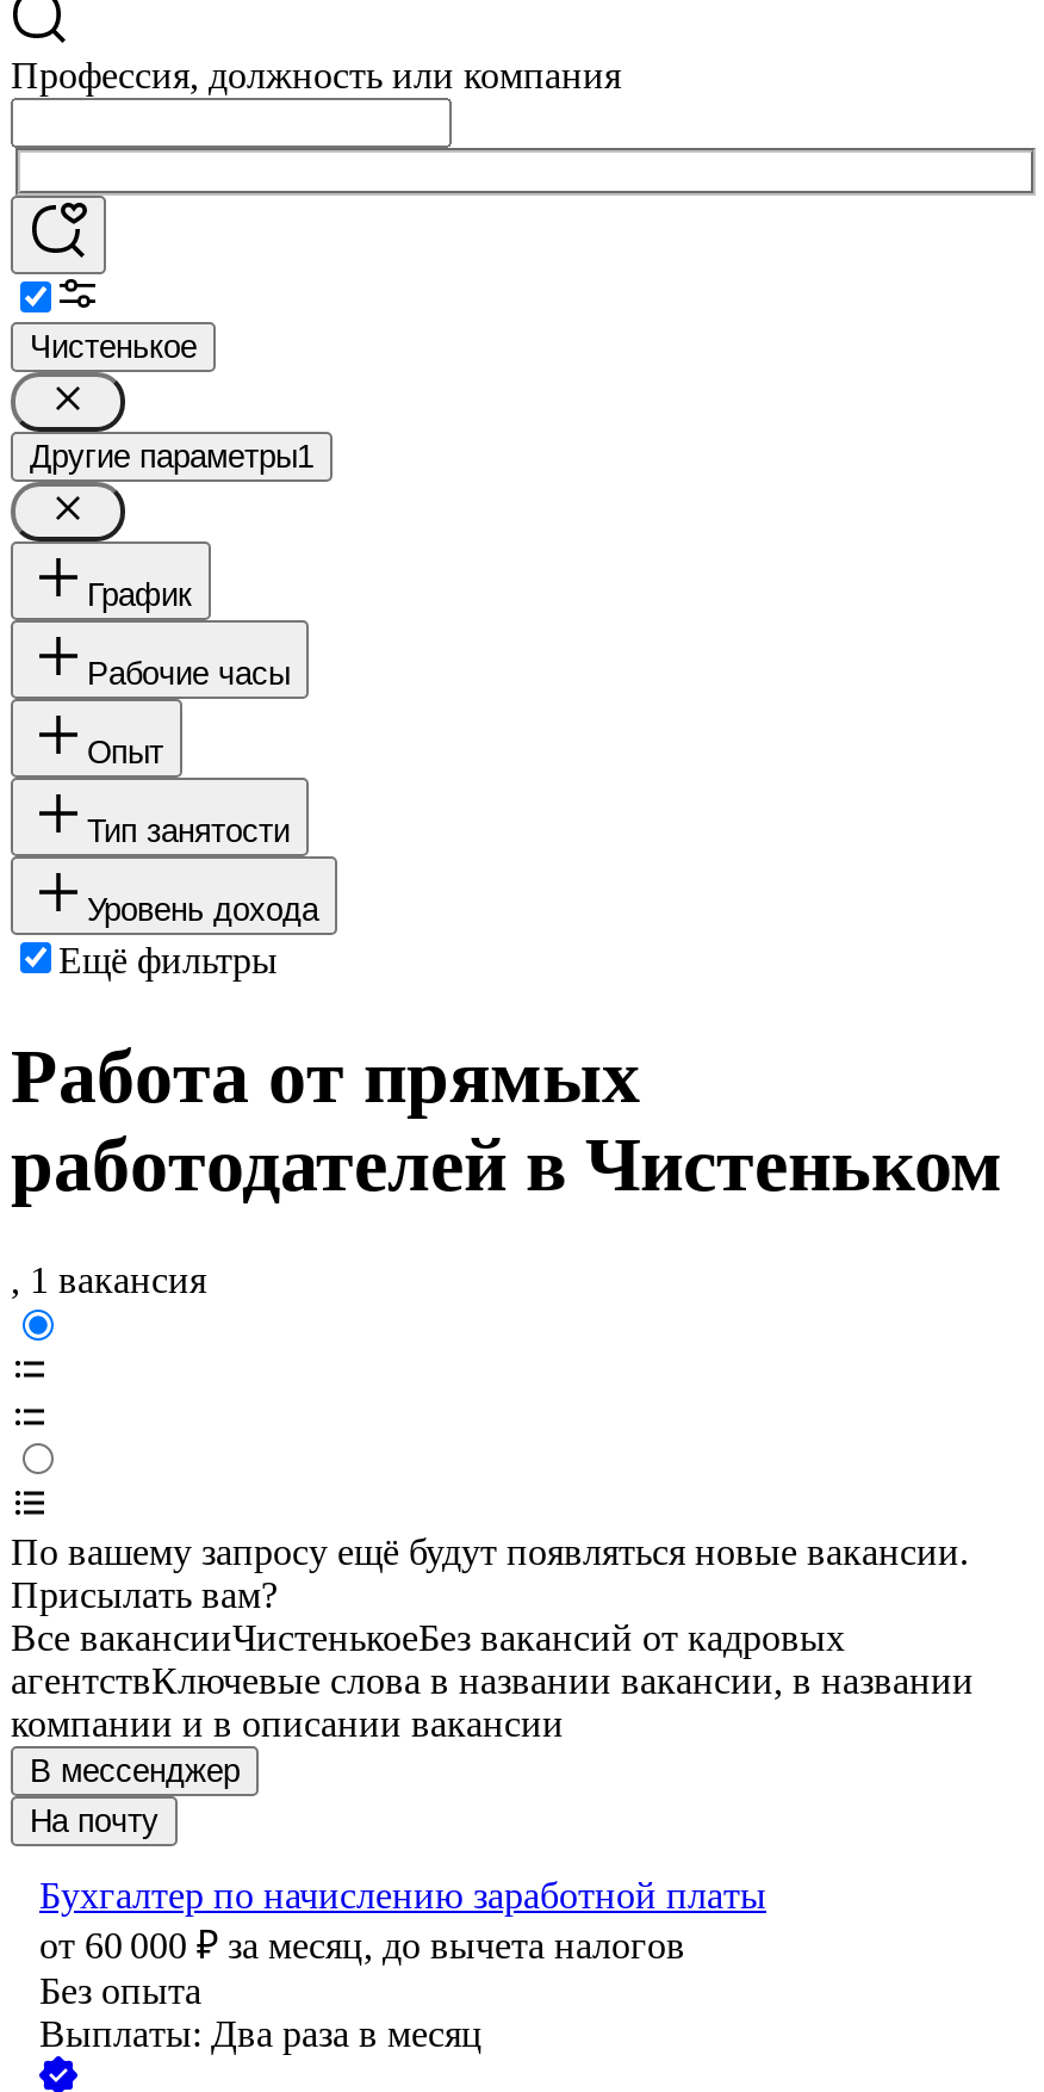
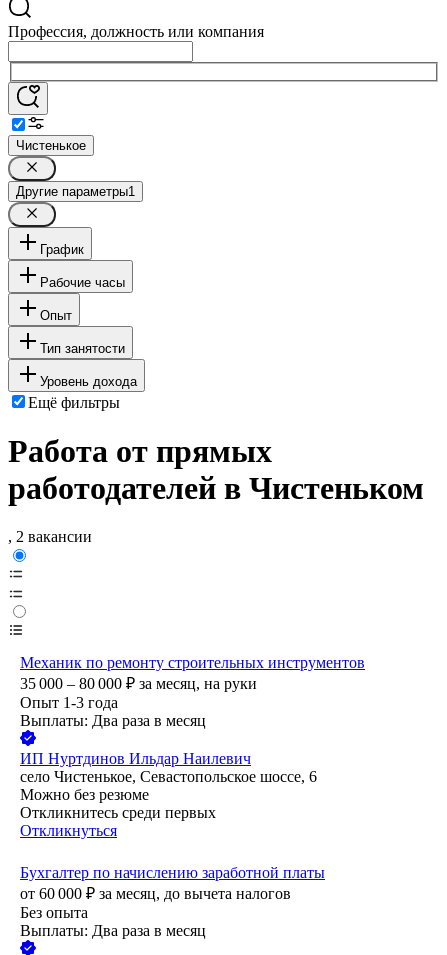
- , 1 вакансия
+ , 2 вакансии

- По вашему запросу ещё будут появляться новые вакансии.
- Присылать вам?
- Все вакансииЧистенькоеБез вакансий от кадровых
- агентствКлючевые слова в названии вакансии, в названии
- компании и в описании вакансии
- В мессенджер
- На почту
+ Механик по ремонту строительных инструментов
+ 35 000 – 80 000 ₽ за месяц, на руки
+ Опыт 1-3 года
+ Выплаты: Два раза в месяц
+ ИП Нуртдинов Ильдар Наилевич
+ село Чистенькое, Севастопольское шоссе, 6
+ Можно без резюме
+ Откликнитесь среди первых
+ Откликнуться
